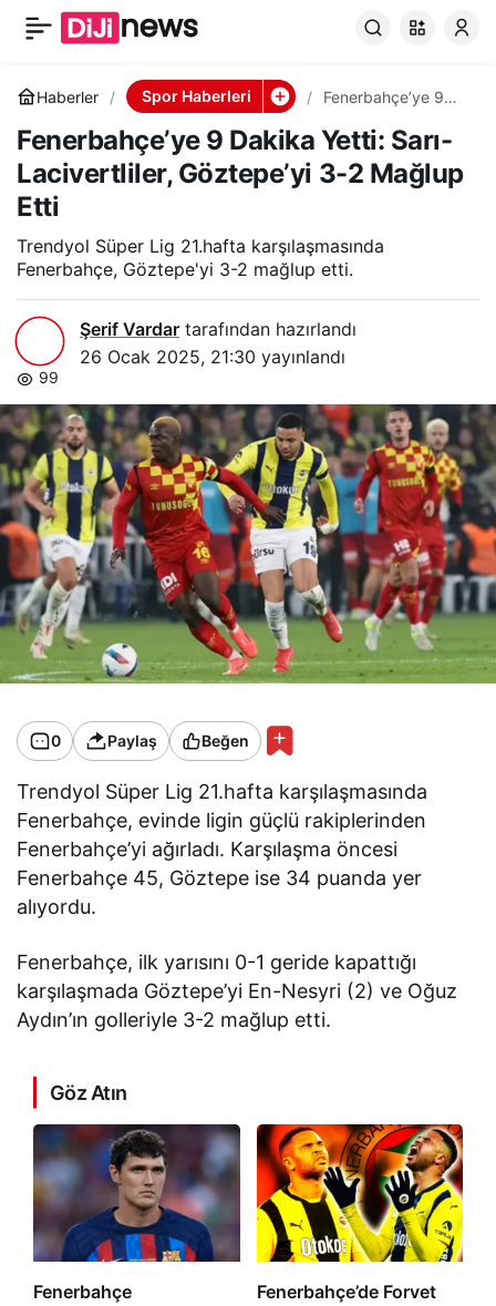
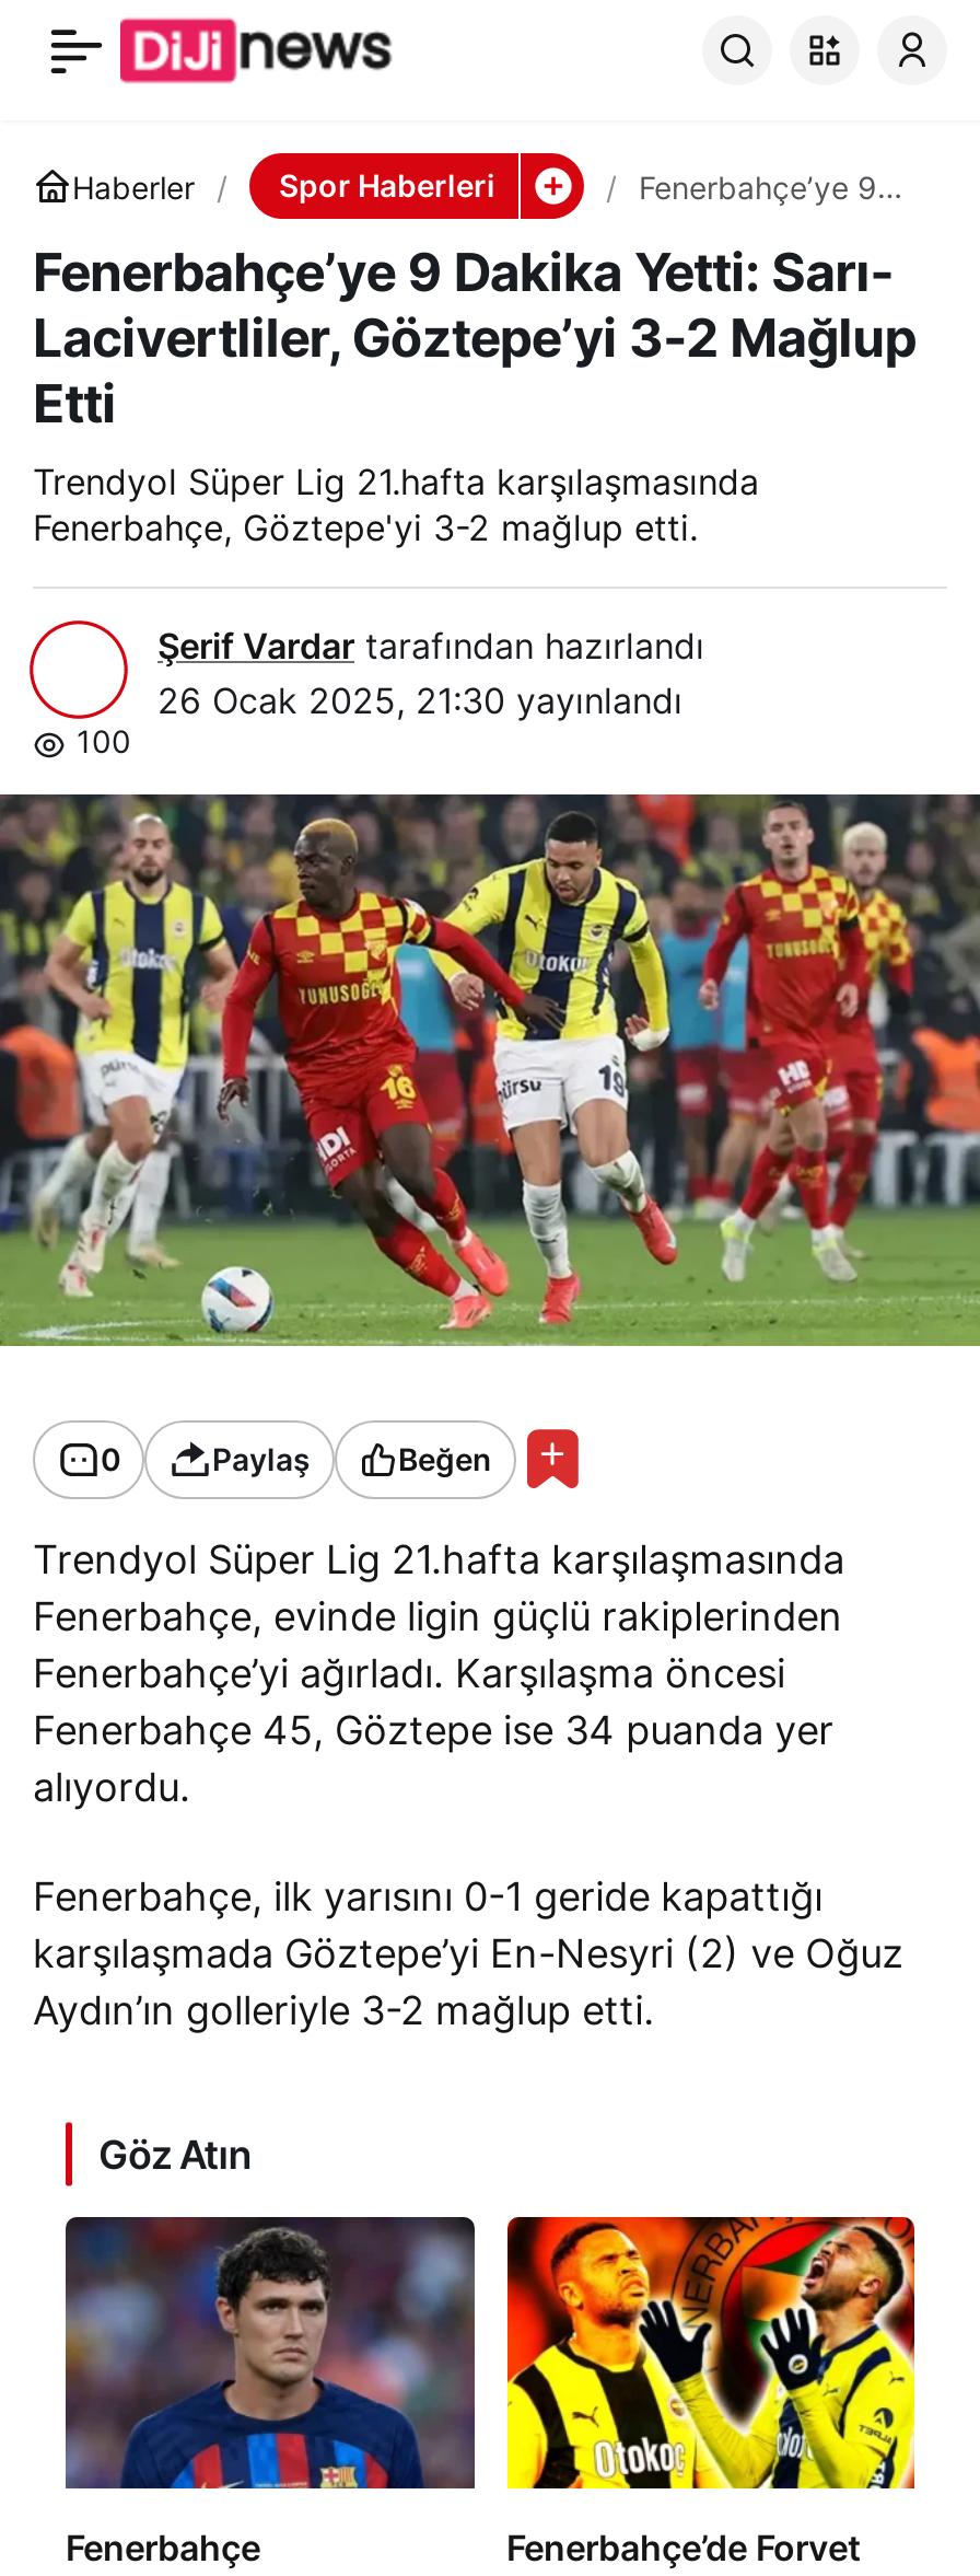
- 99
+ 100
